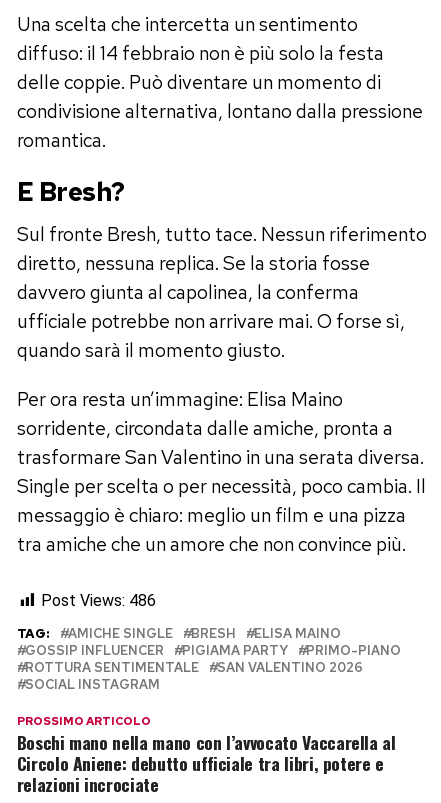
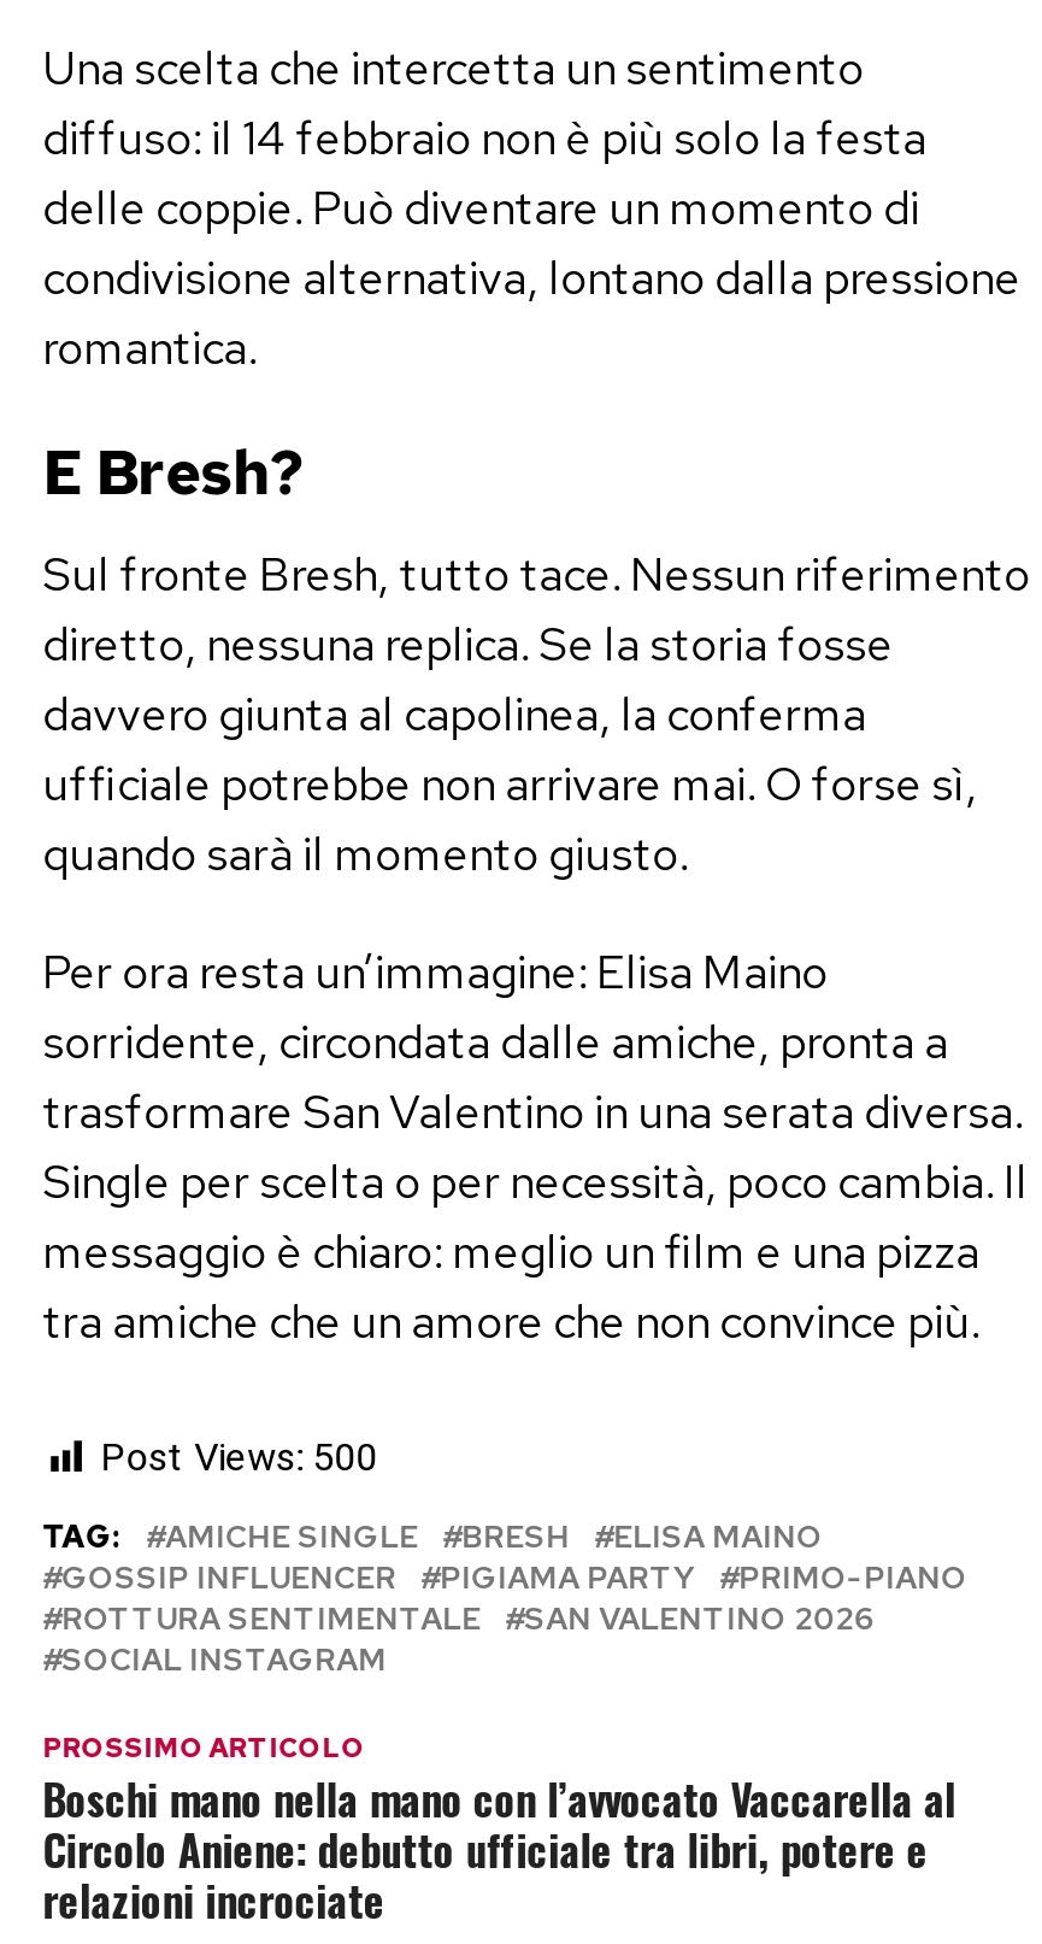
- Post Views: 486
+ Post Views: 500
